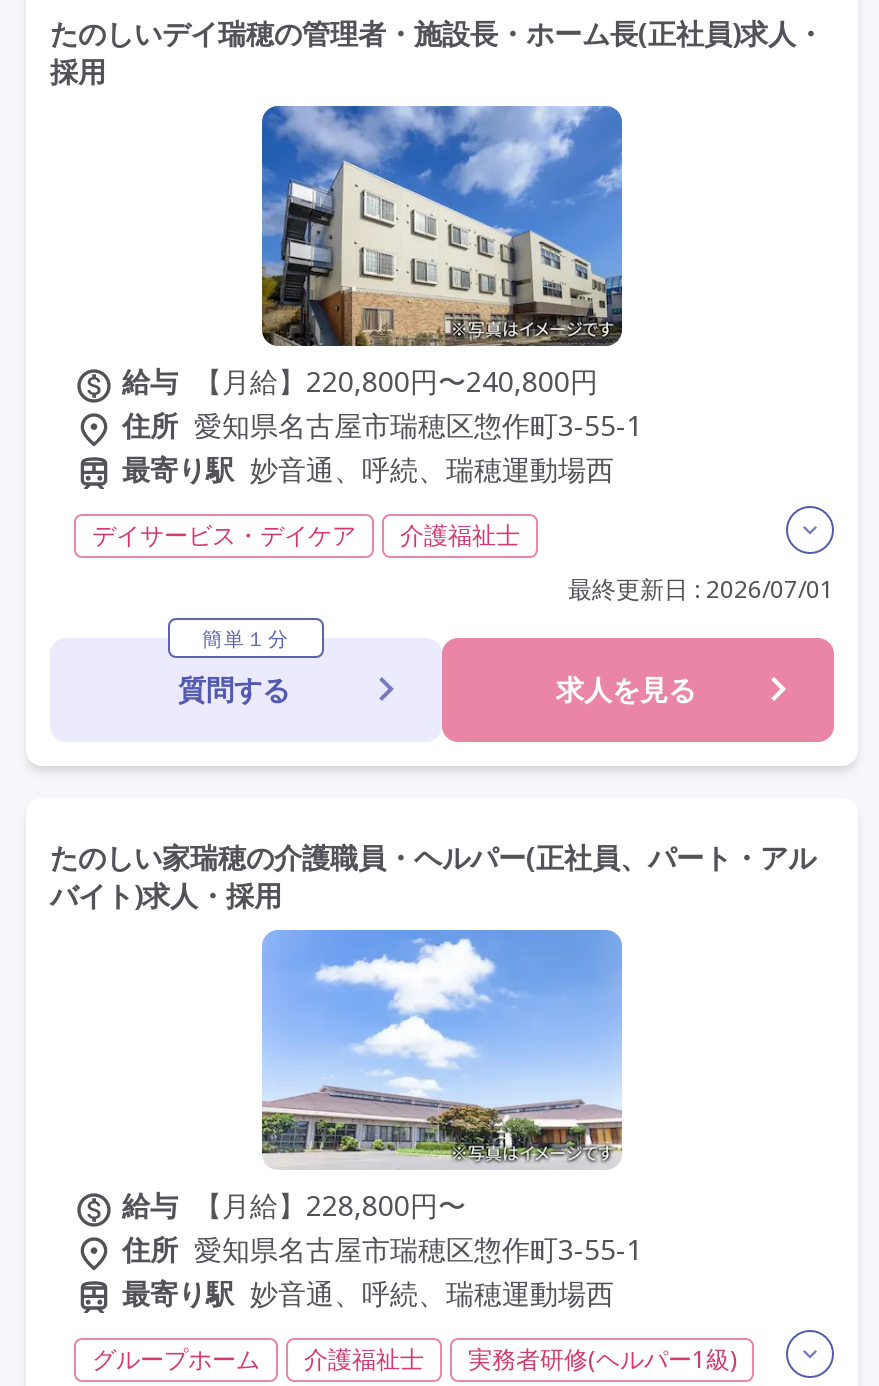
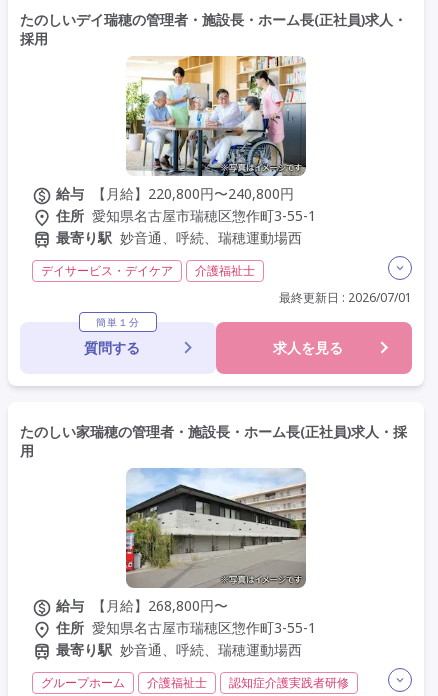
- [image]
+ [image]

- たのしい家瑞穂の介護職員・ヘルパー(正社員、パート・アル
- バイト)求人・採用
+ たのしい家瑞穂の管理者・施設長・ホーム長(正社員)求人・採
+ 用

- [image]
- 給与 【月給】228,800円〜
+ [image]
+ 給与 【月給】268,800円〜

- 実務者研修(ヘルパー1級)
+ 認知症介護実践者研修
